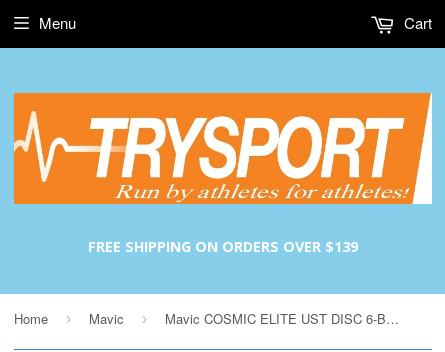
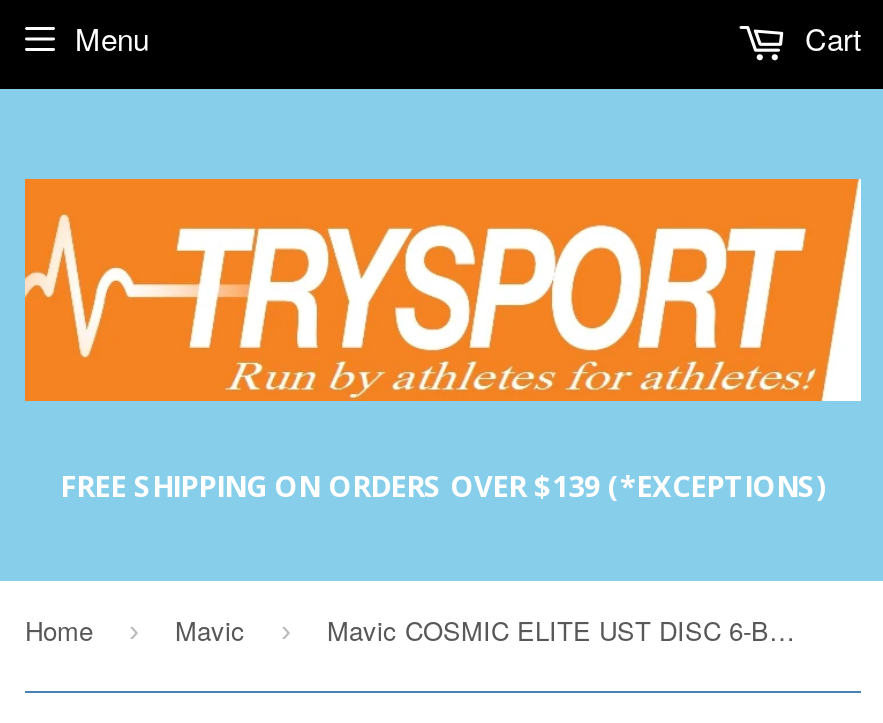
- FREE SHIPPING ON ORDERS OVER $139
+ FREE SHIPPING ON ORDERS OVER $139 (*EXCEPTIONS)
